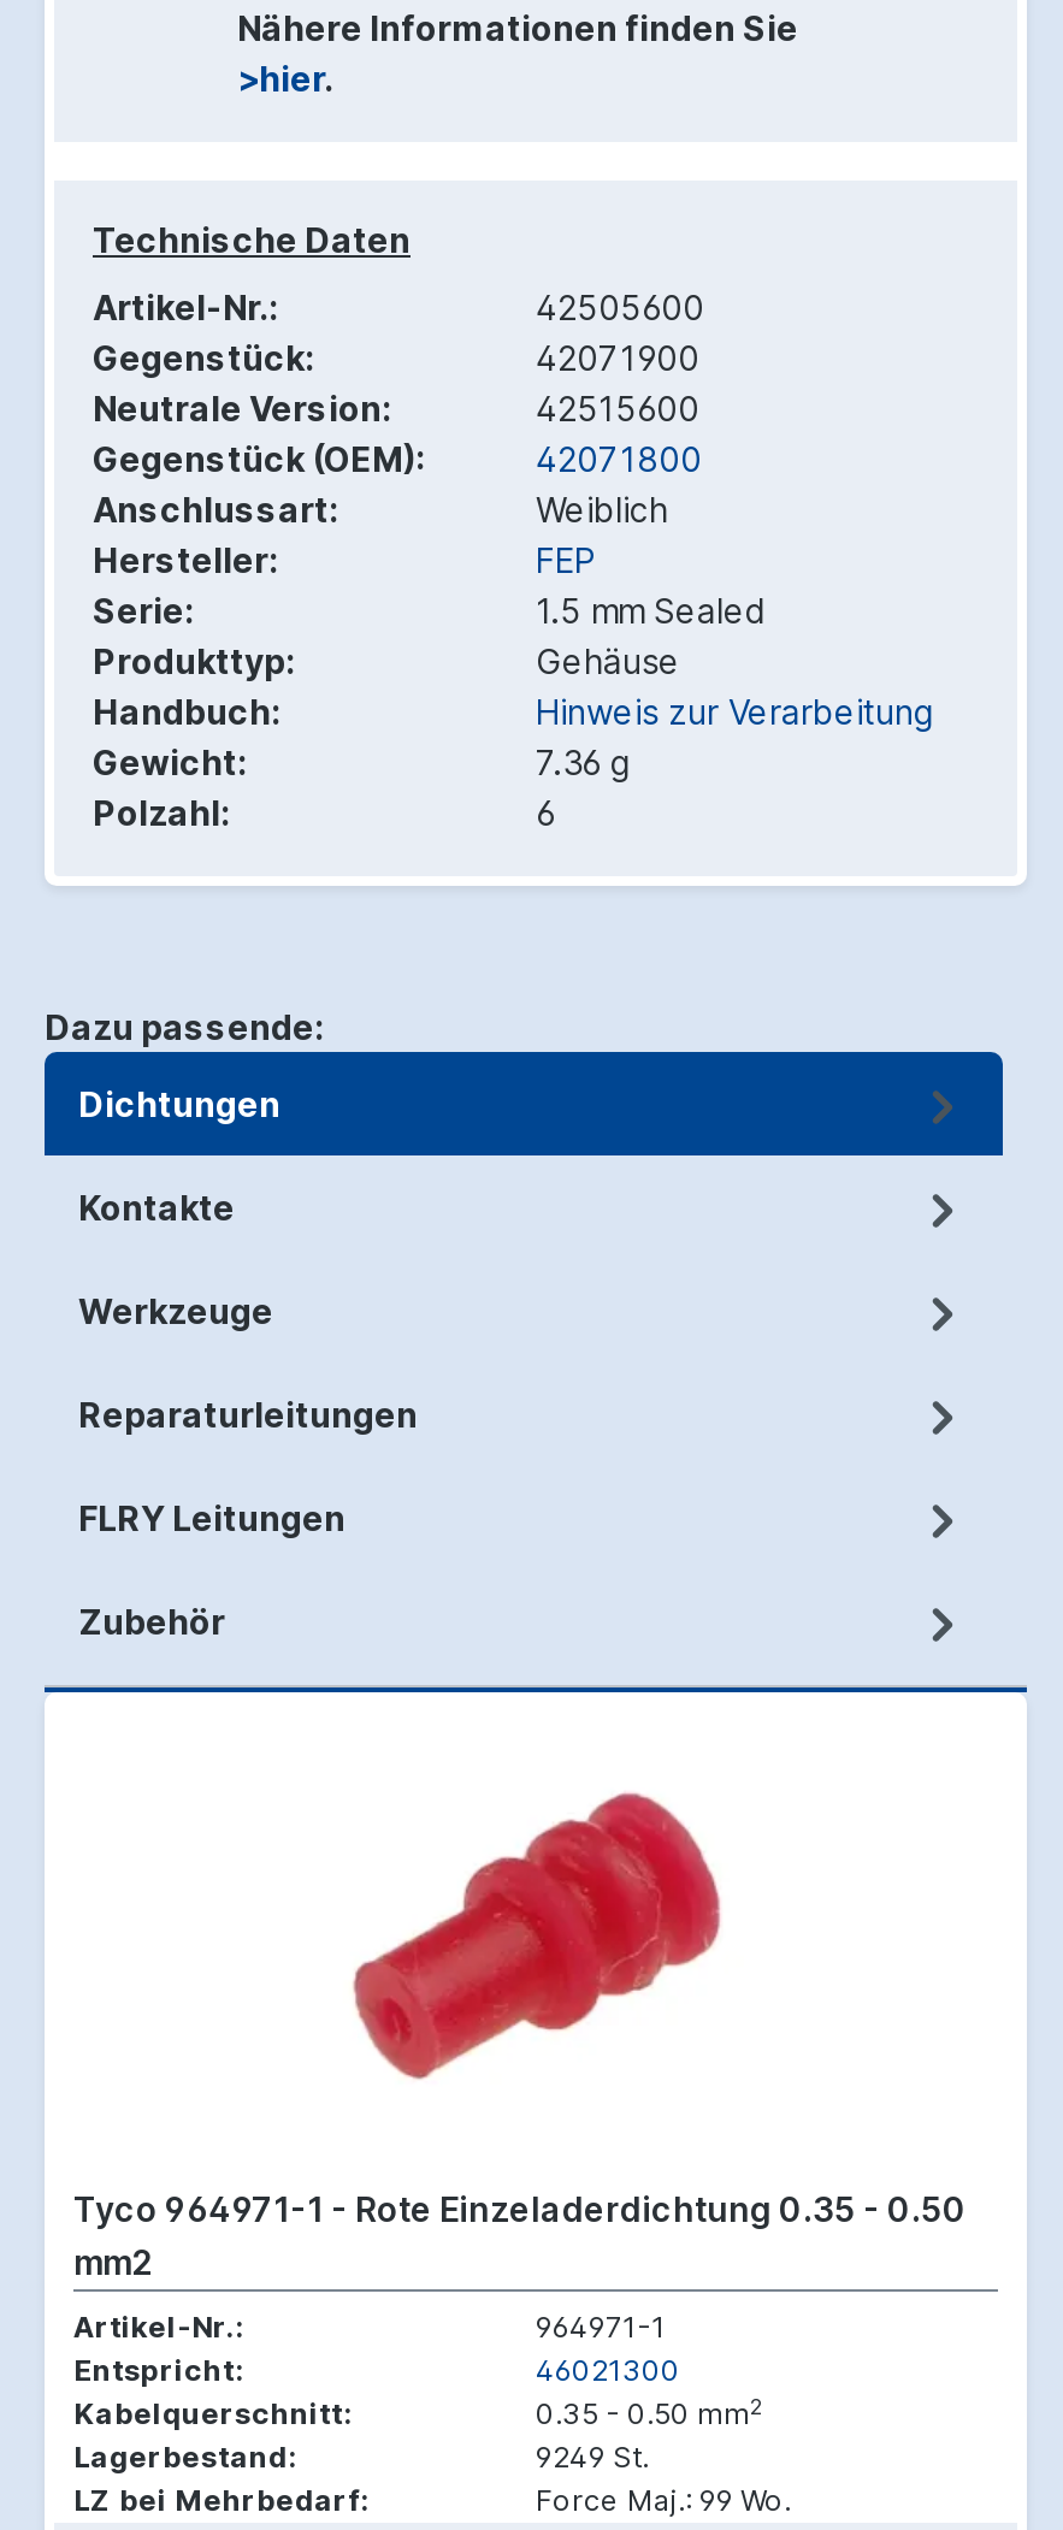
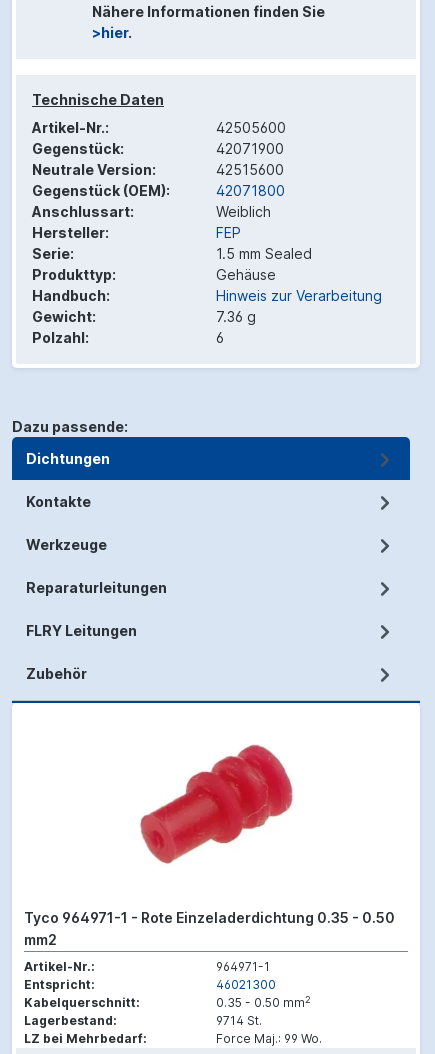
- 9249 St.
+ 9714 St.
